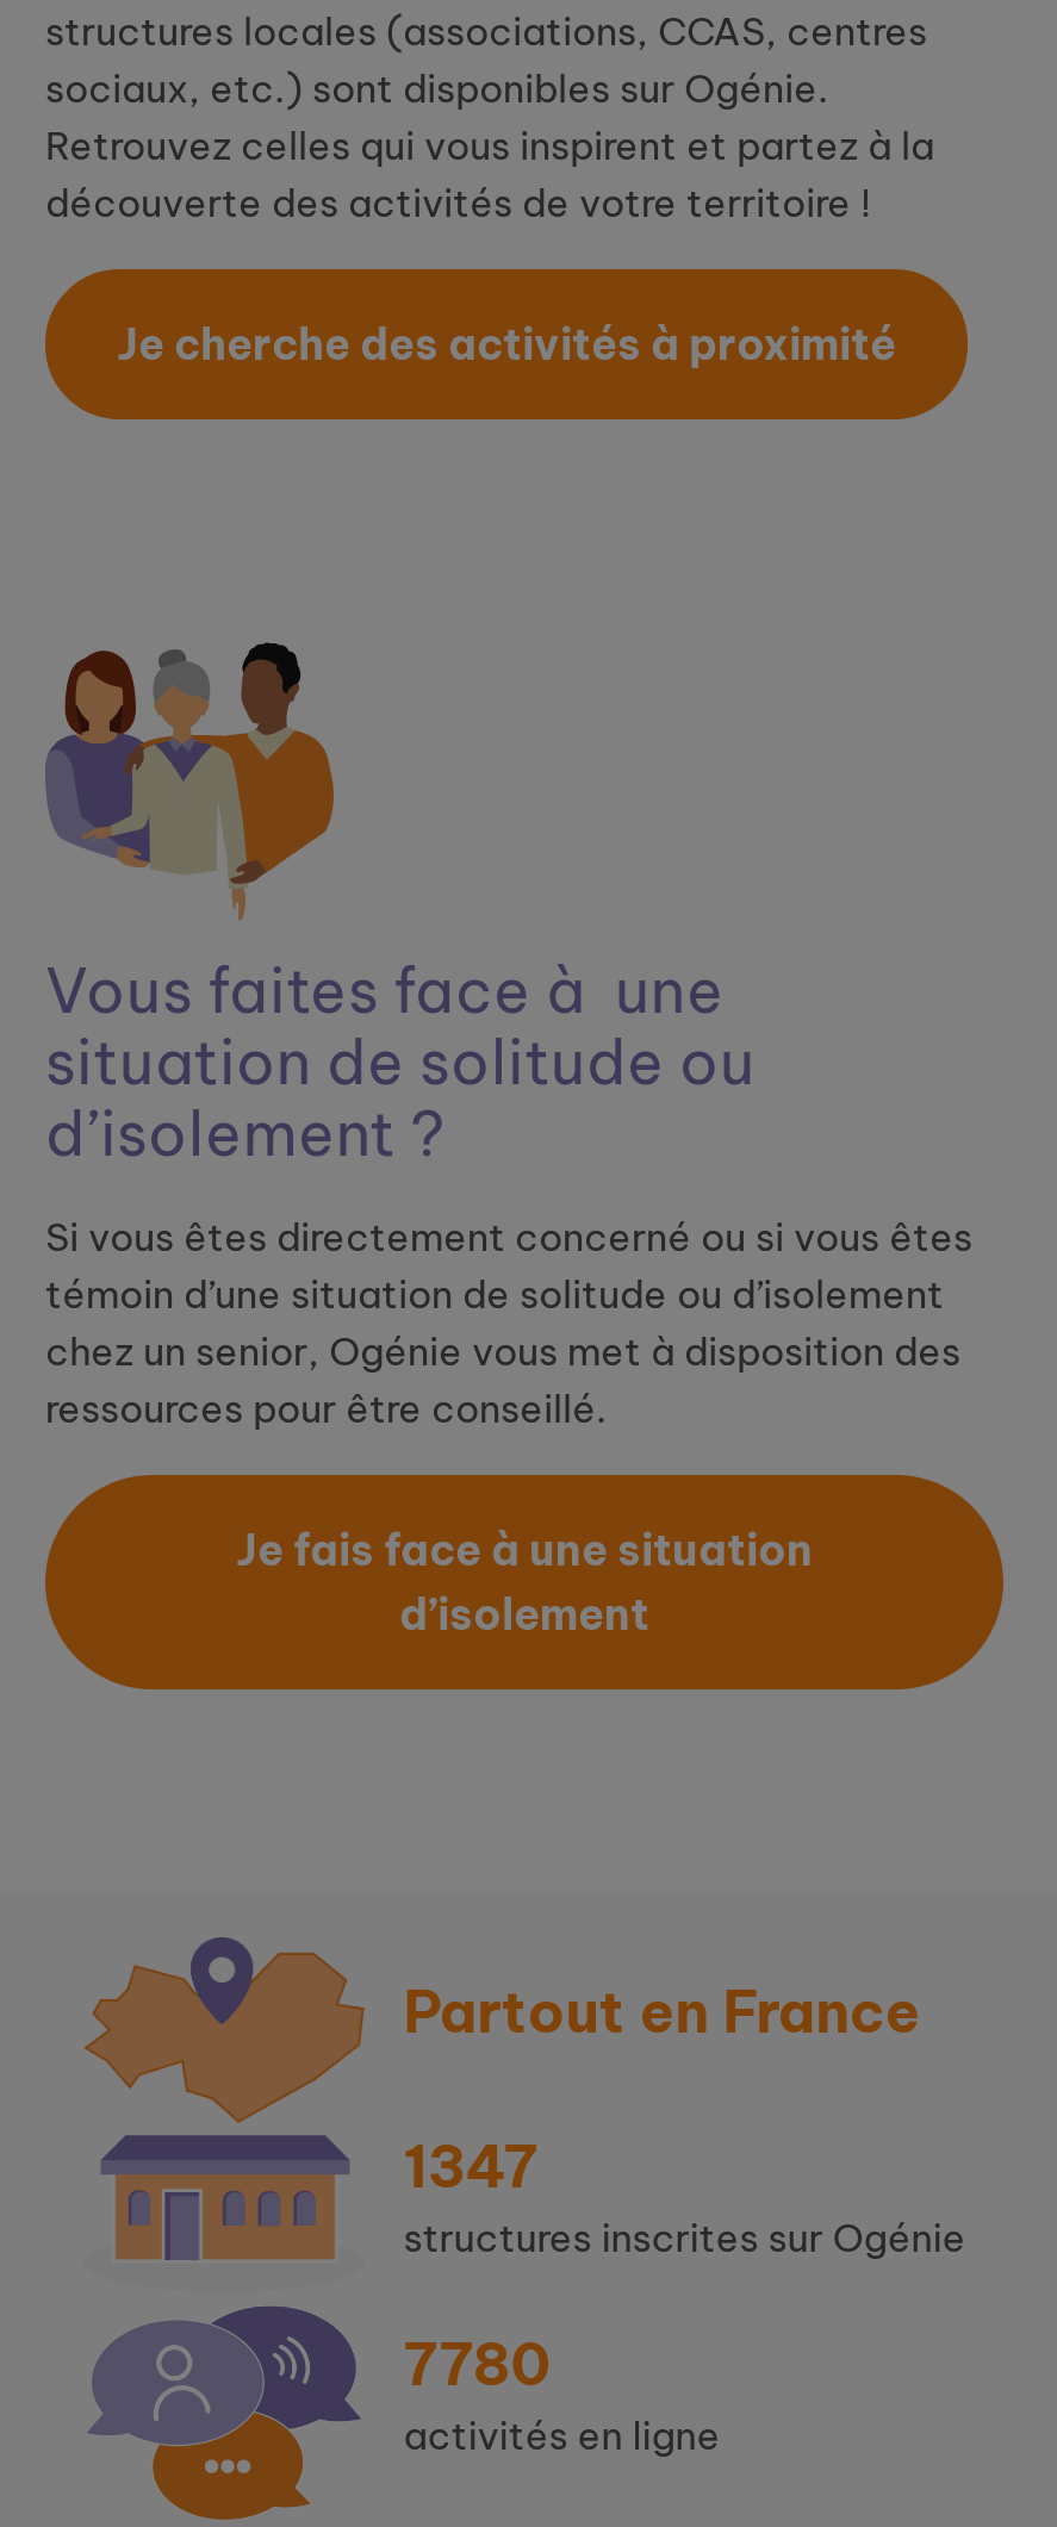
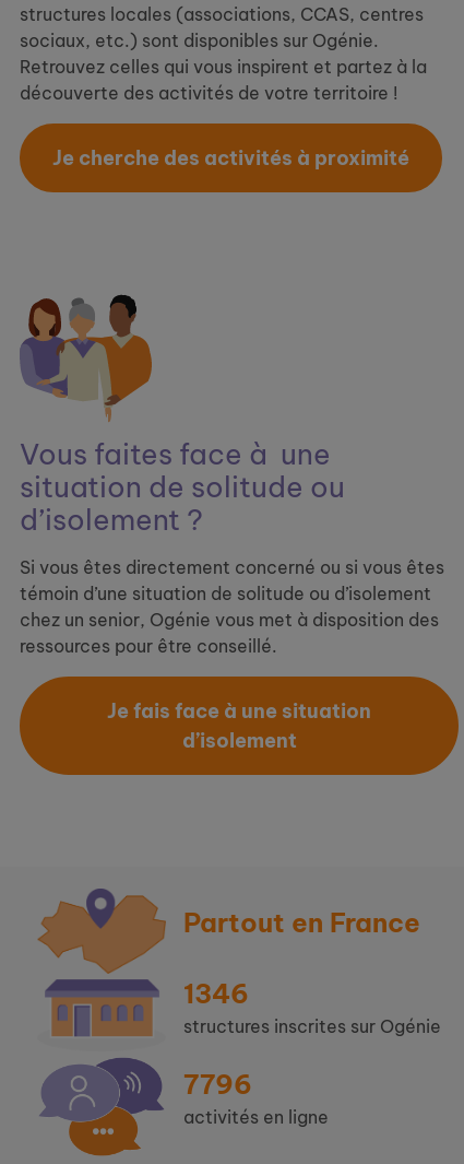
- 1347
+ 1346

- 7780
+ 7796
